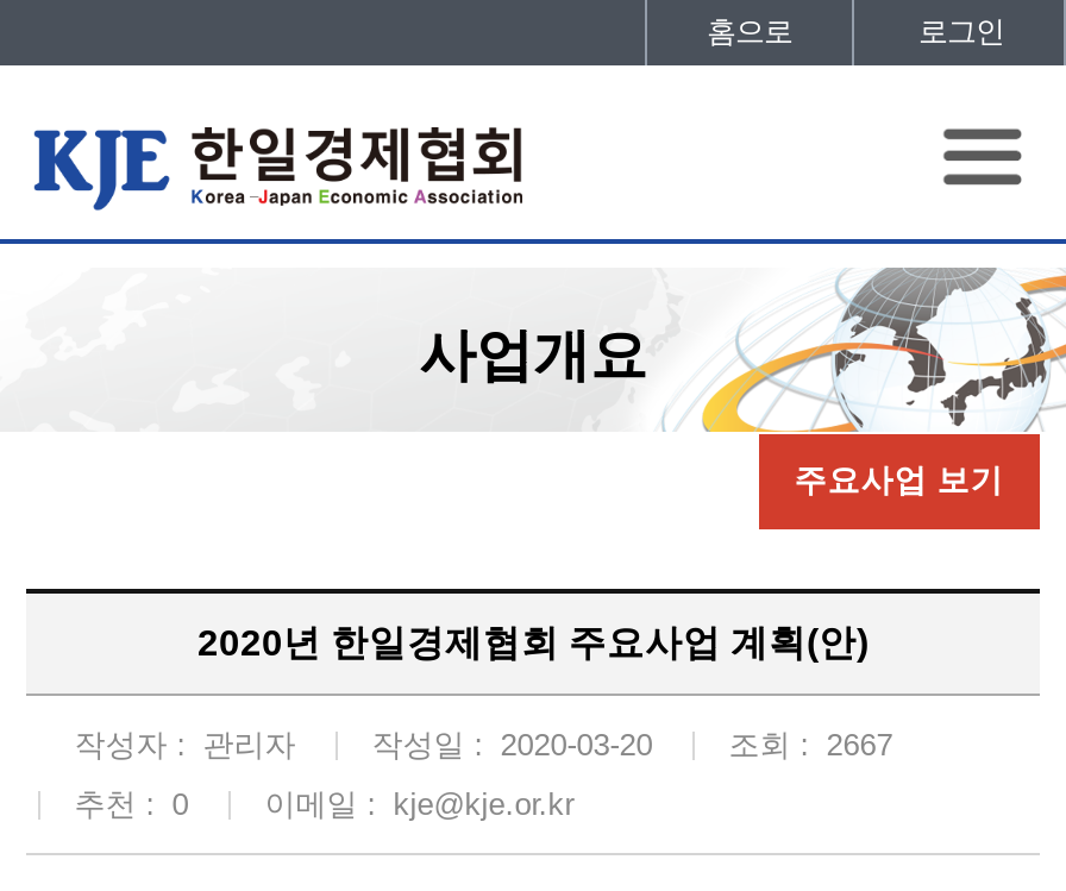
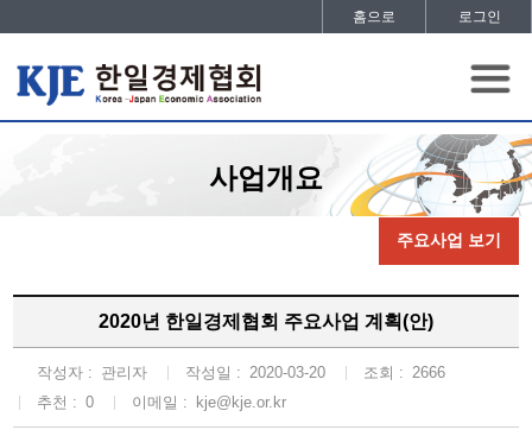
- 조회 : 2667
+ 조회 : 2666
